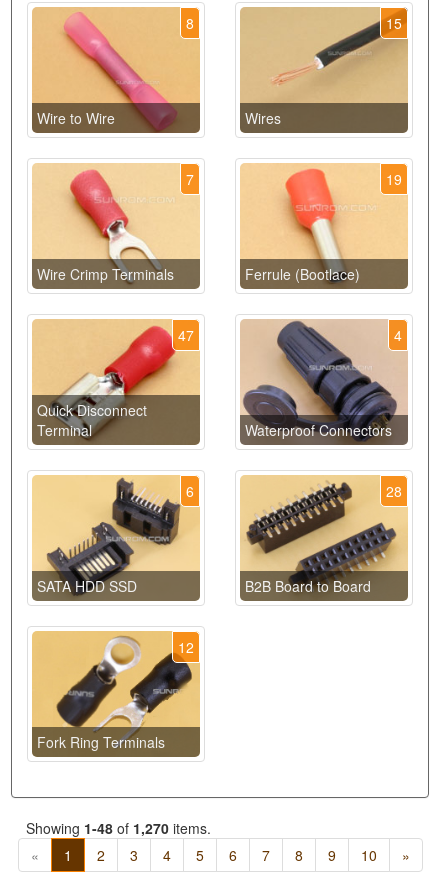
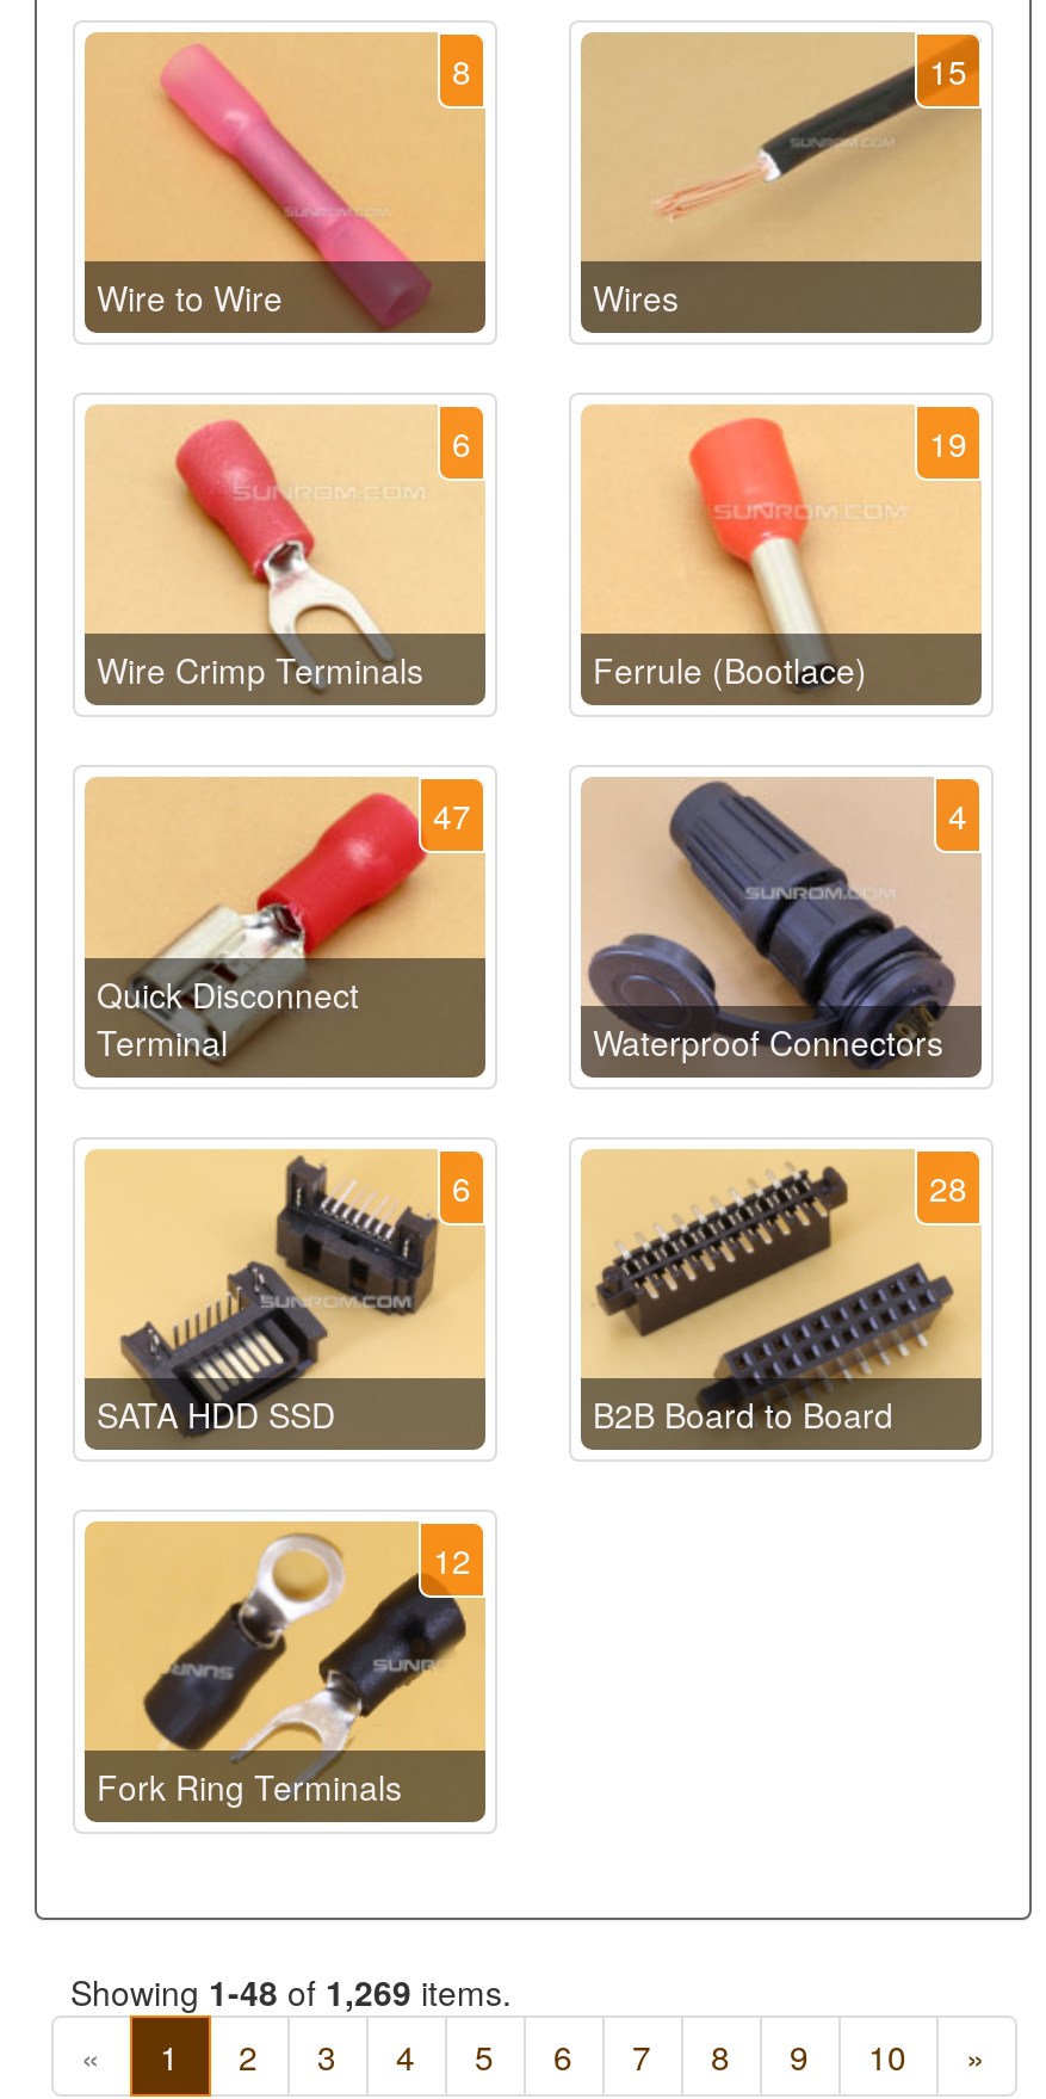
- 7
+ 6

- Showing 1-48 of 1,270 items.
+ Showing 1-48 of 1,269 items.
